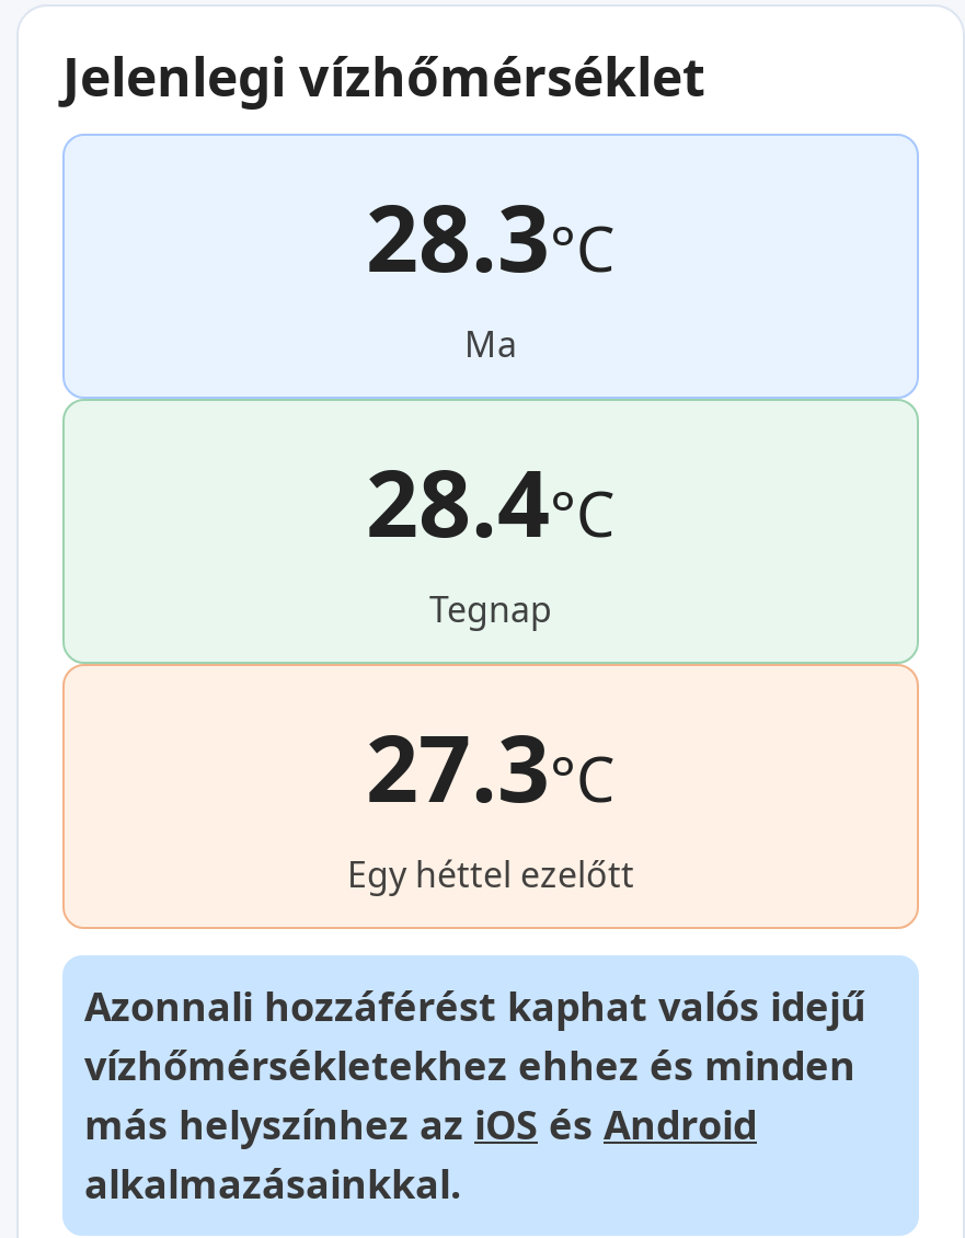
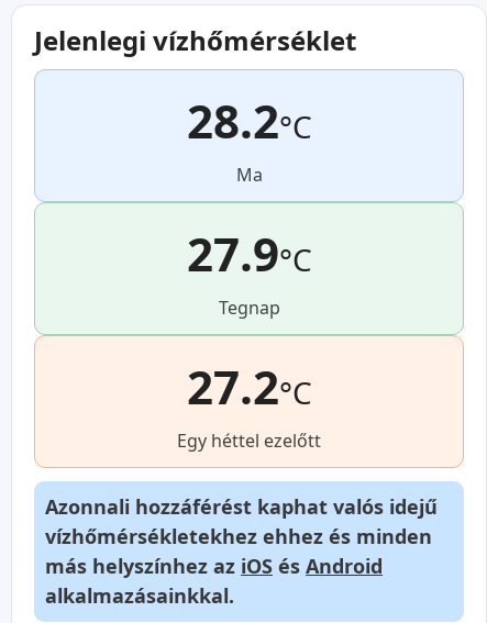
- 28.3°C
+ 28.2°C

- 28.4°C
+ 27.9°C

- 27.3°C
+ 27.2°C
